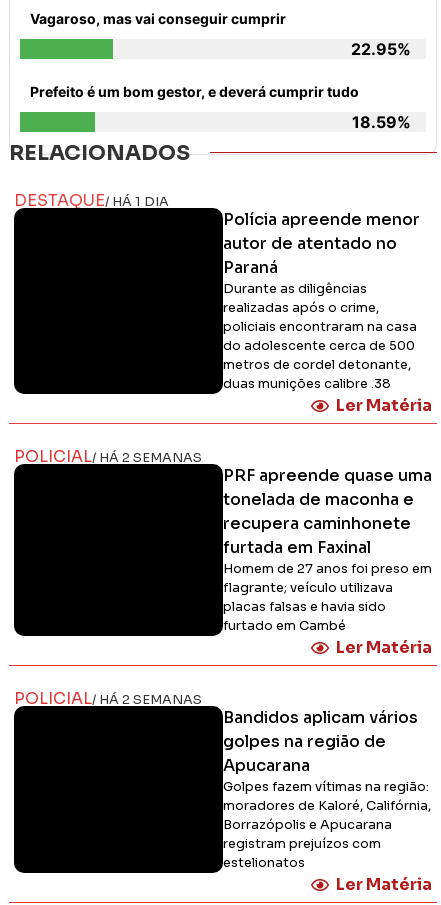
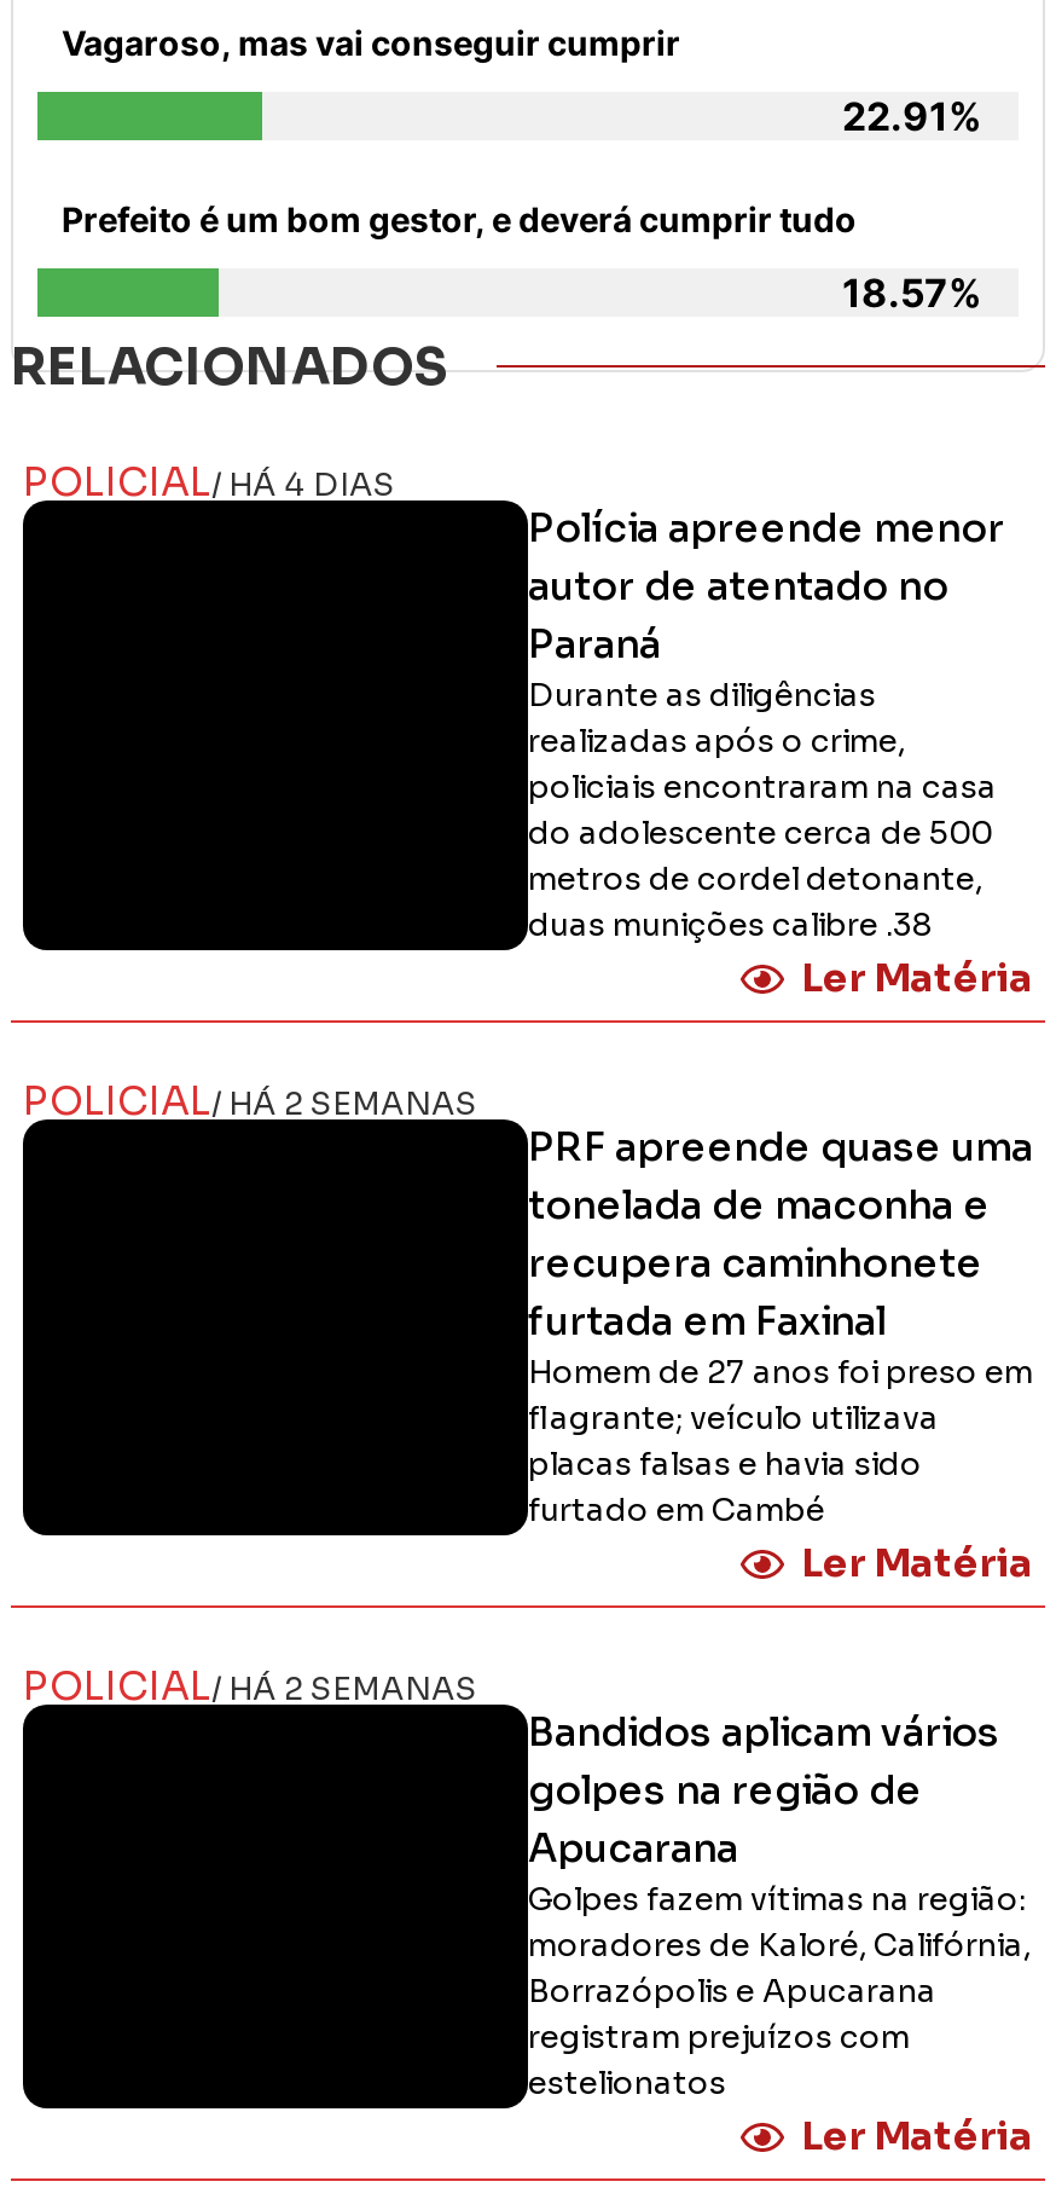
- 22.95%
+ 22.91%

- 18.59%
+ 18.57%

- DESTAQUE / HÁ 1 DIA
+ POLICIAL / HÁ 4 DIAS
